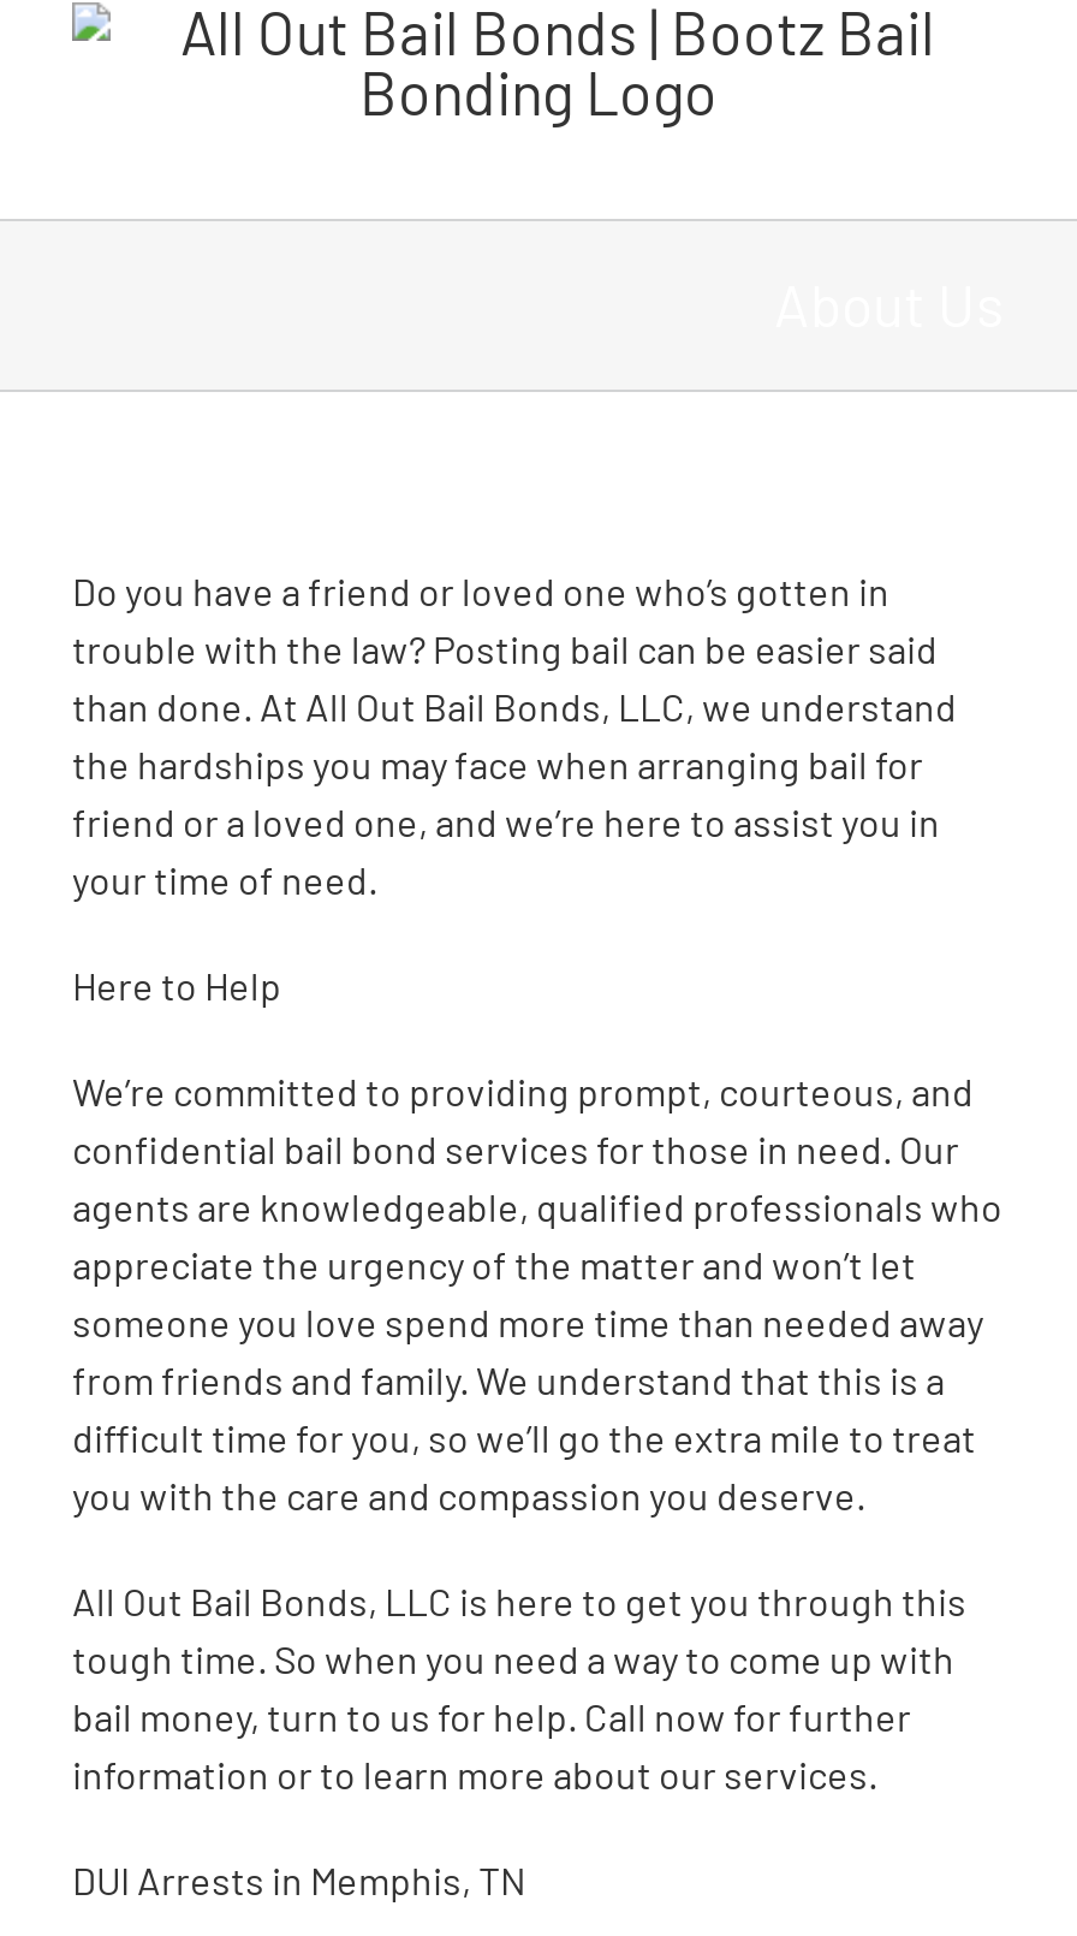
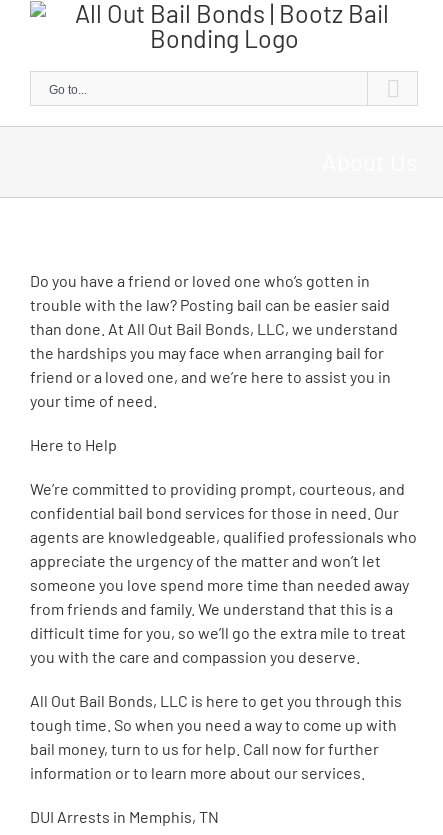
+ Go to...
